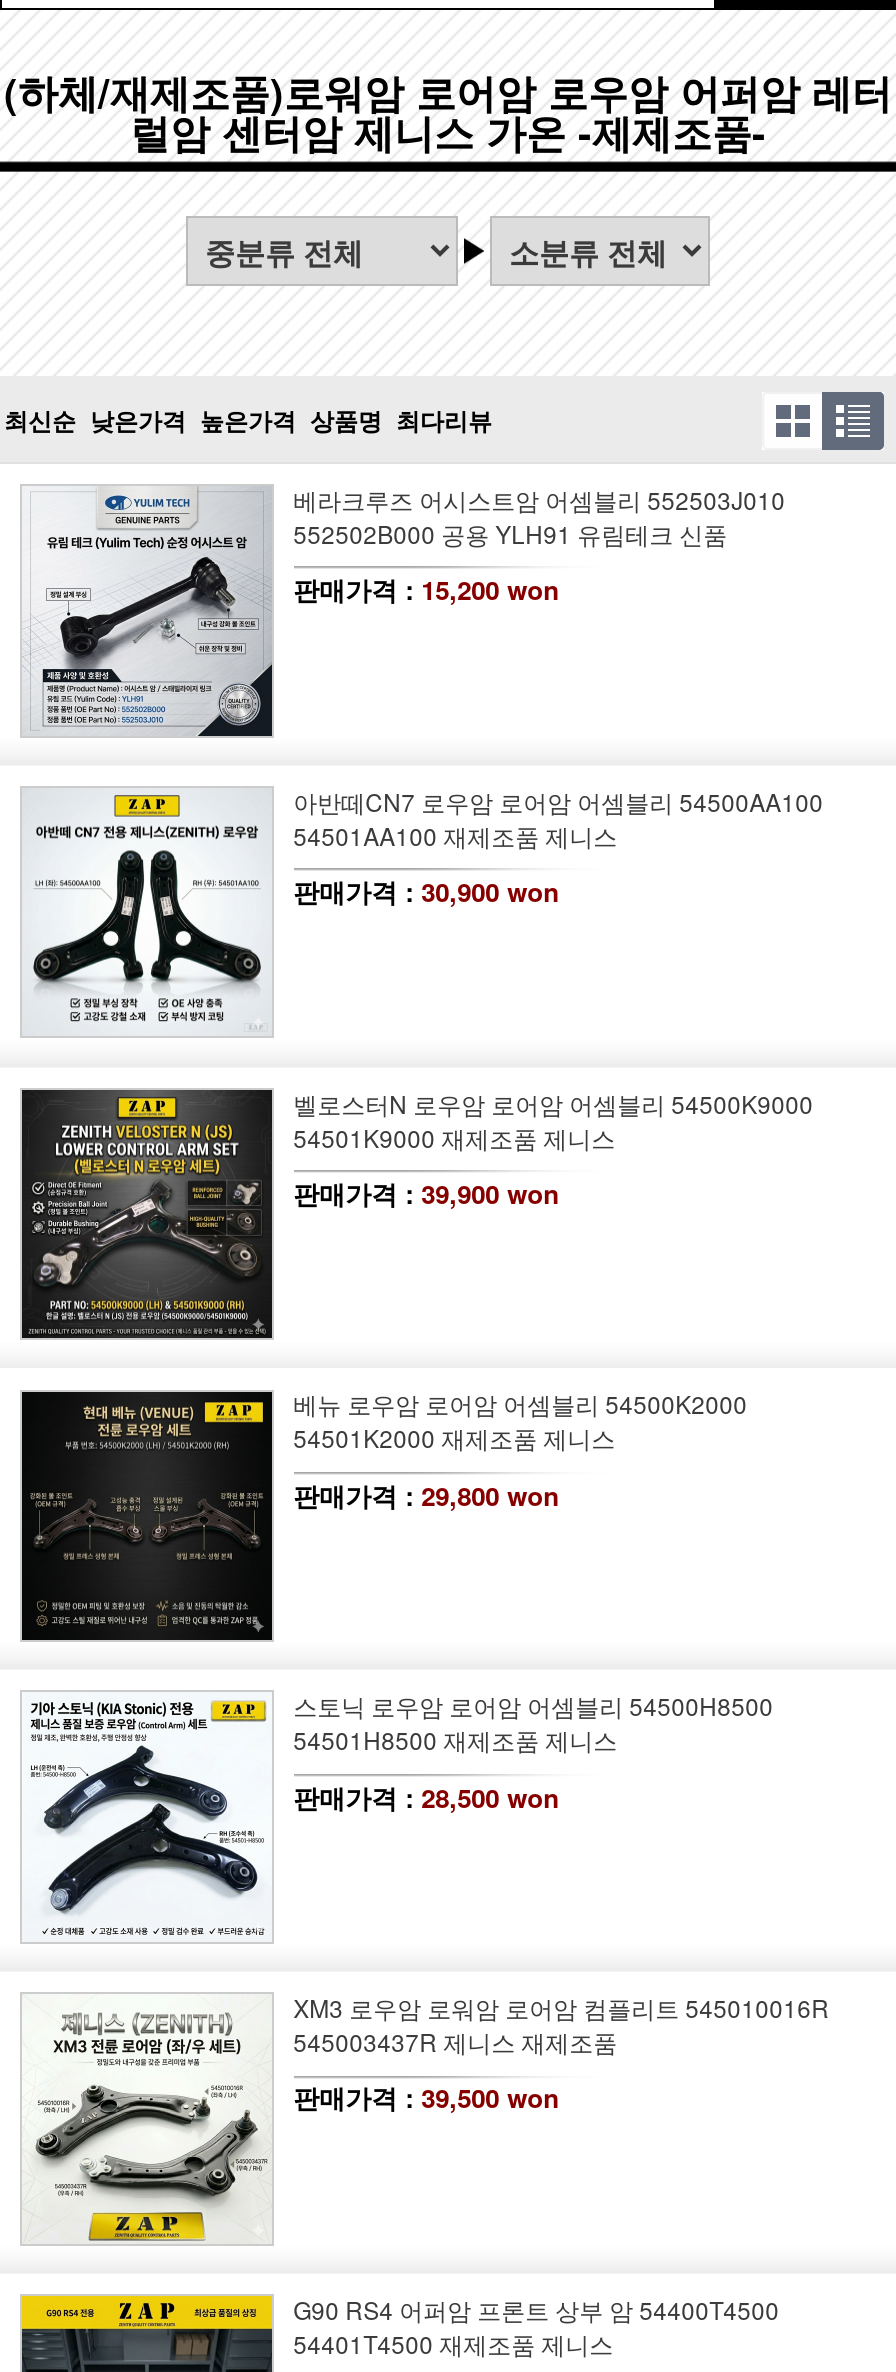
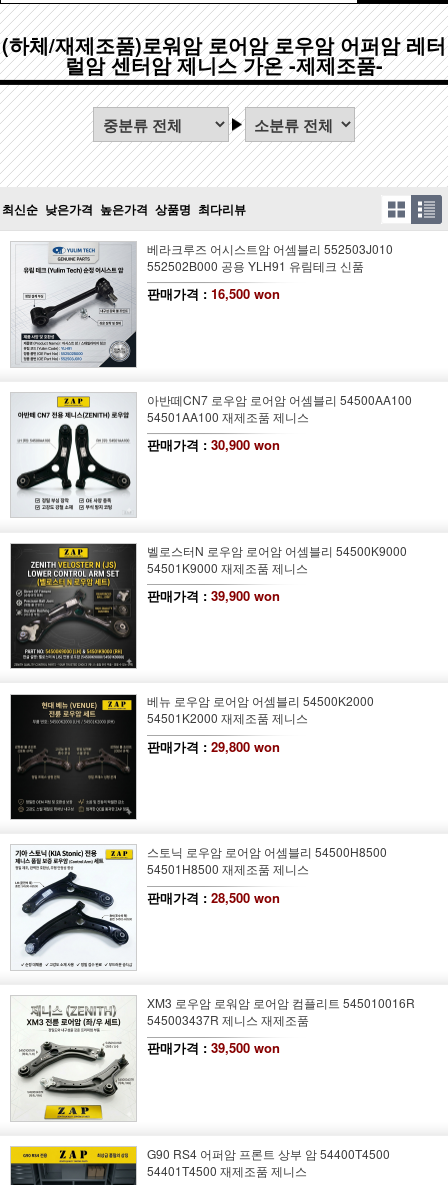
- 판매가격 : 15,200 won
+ 판매가격 : 16,500 won
